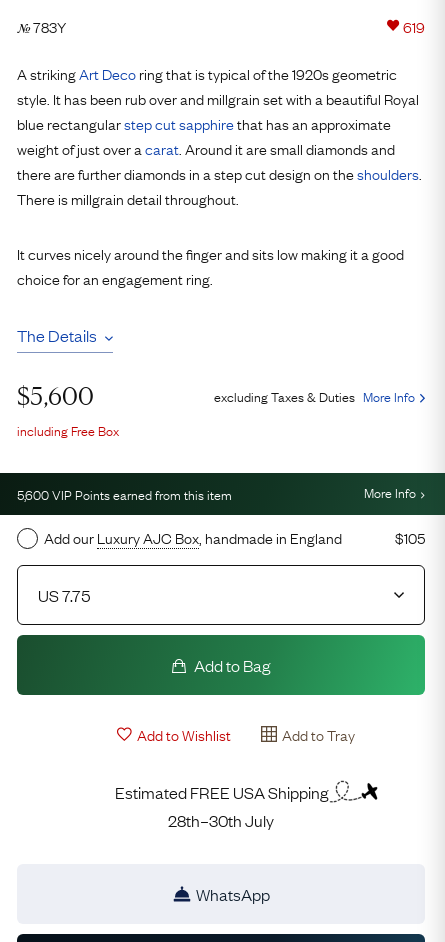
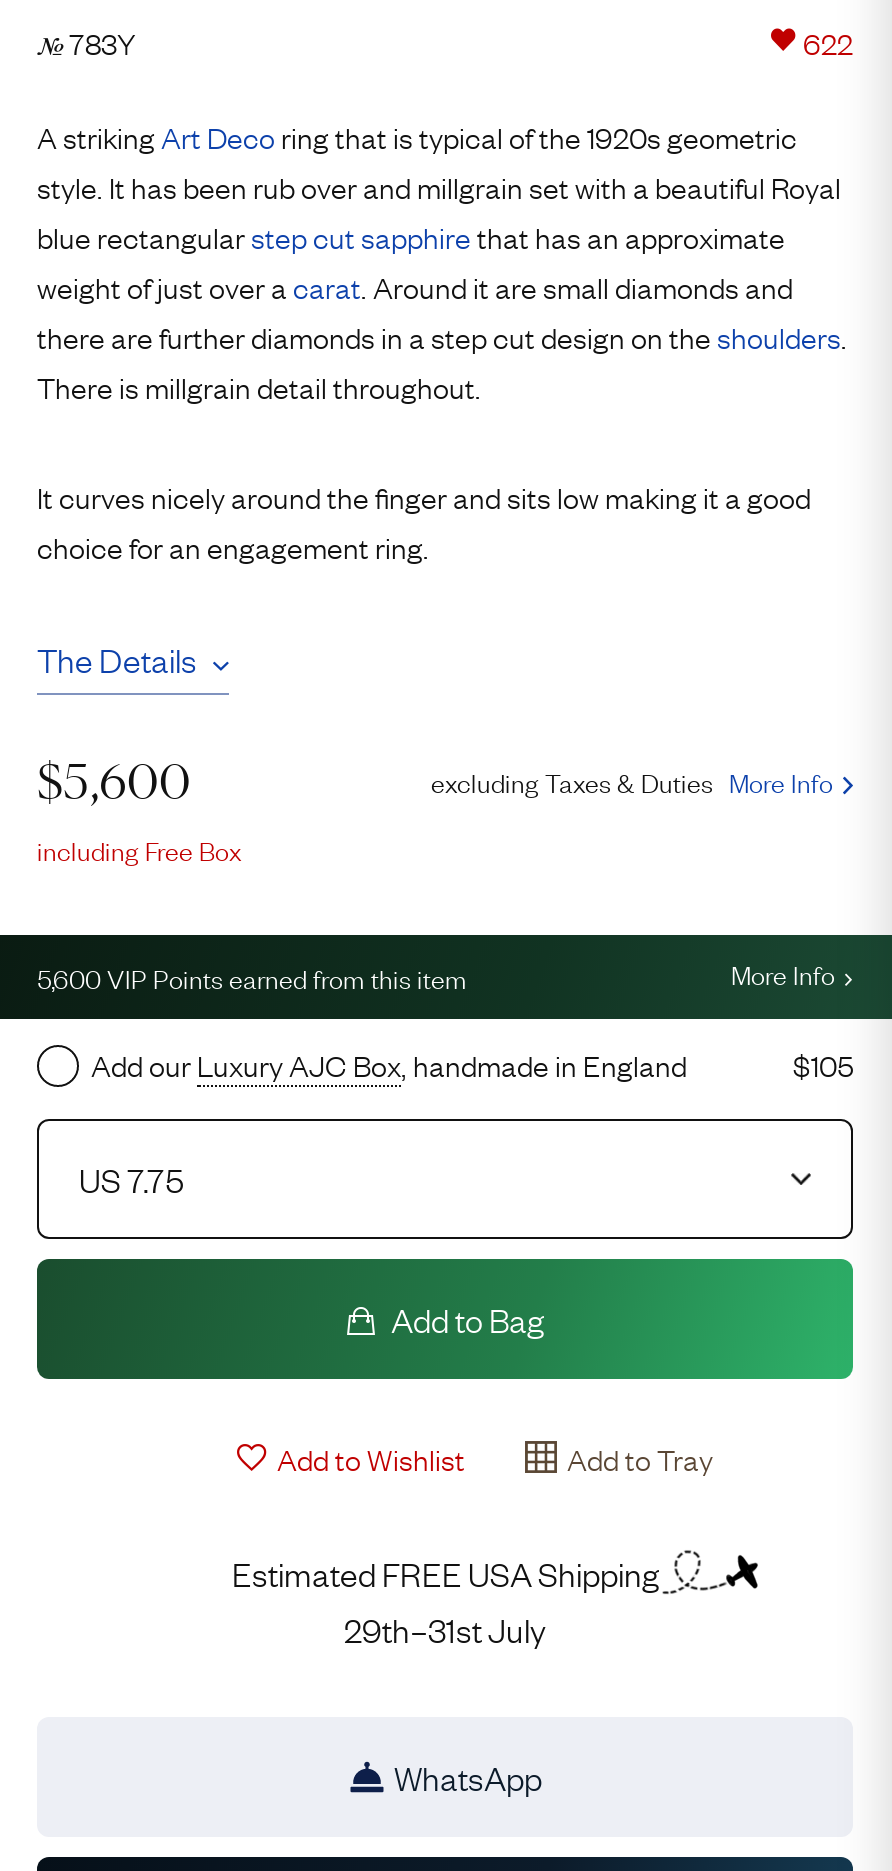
- 619
+ 622

- 28th–30th July
+ 29th–31st July
